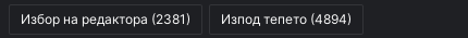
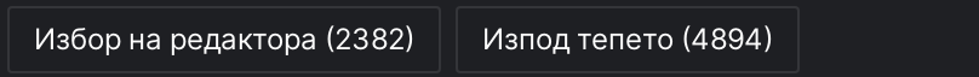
- Избор на редактора (2381)
+ Избор на редактора (2382)
